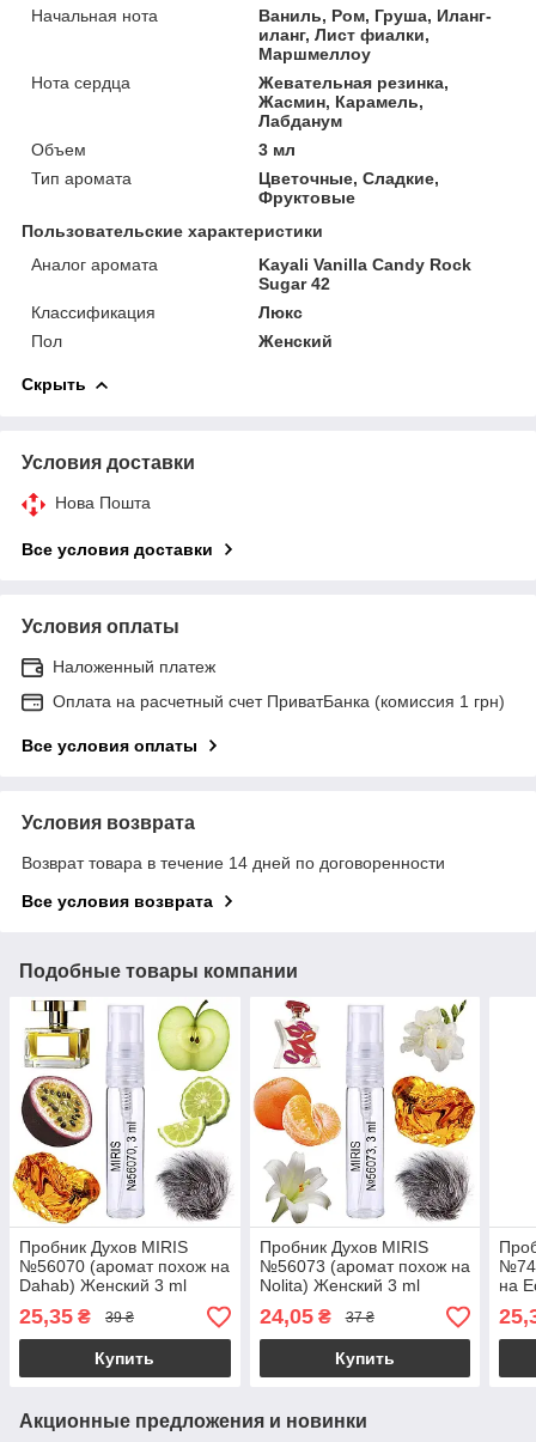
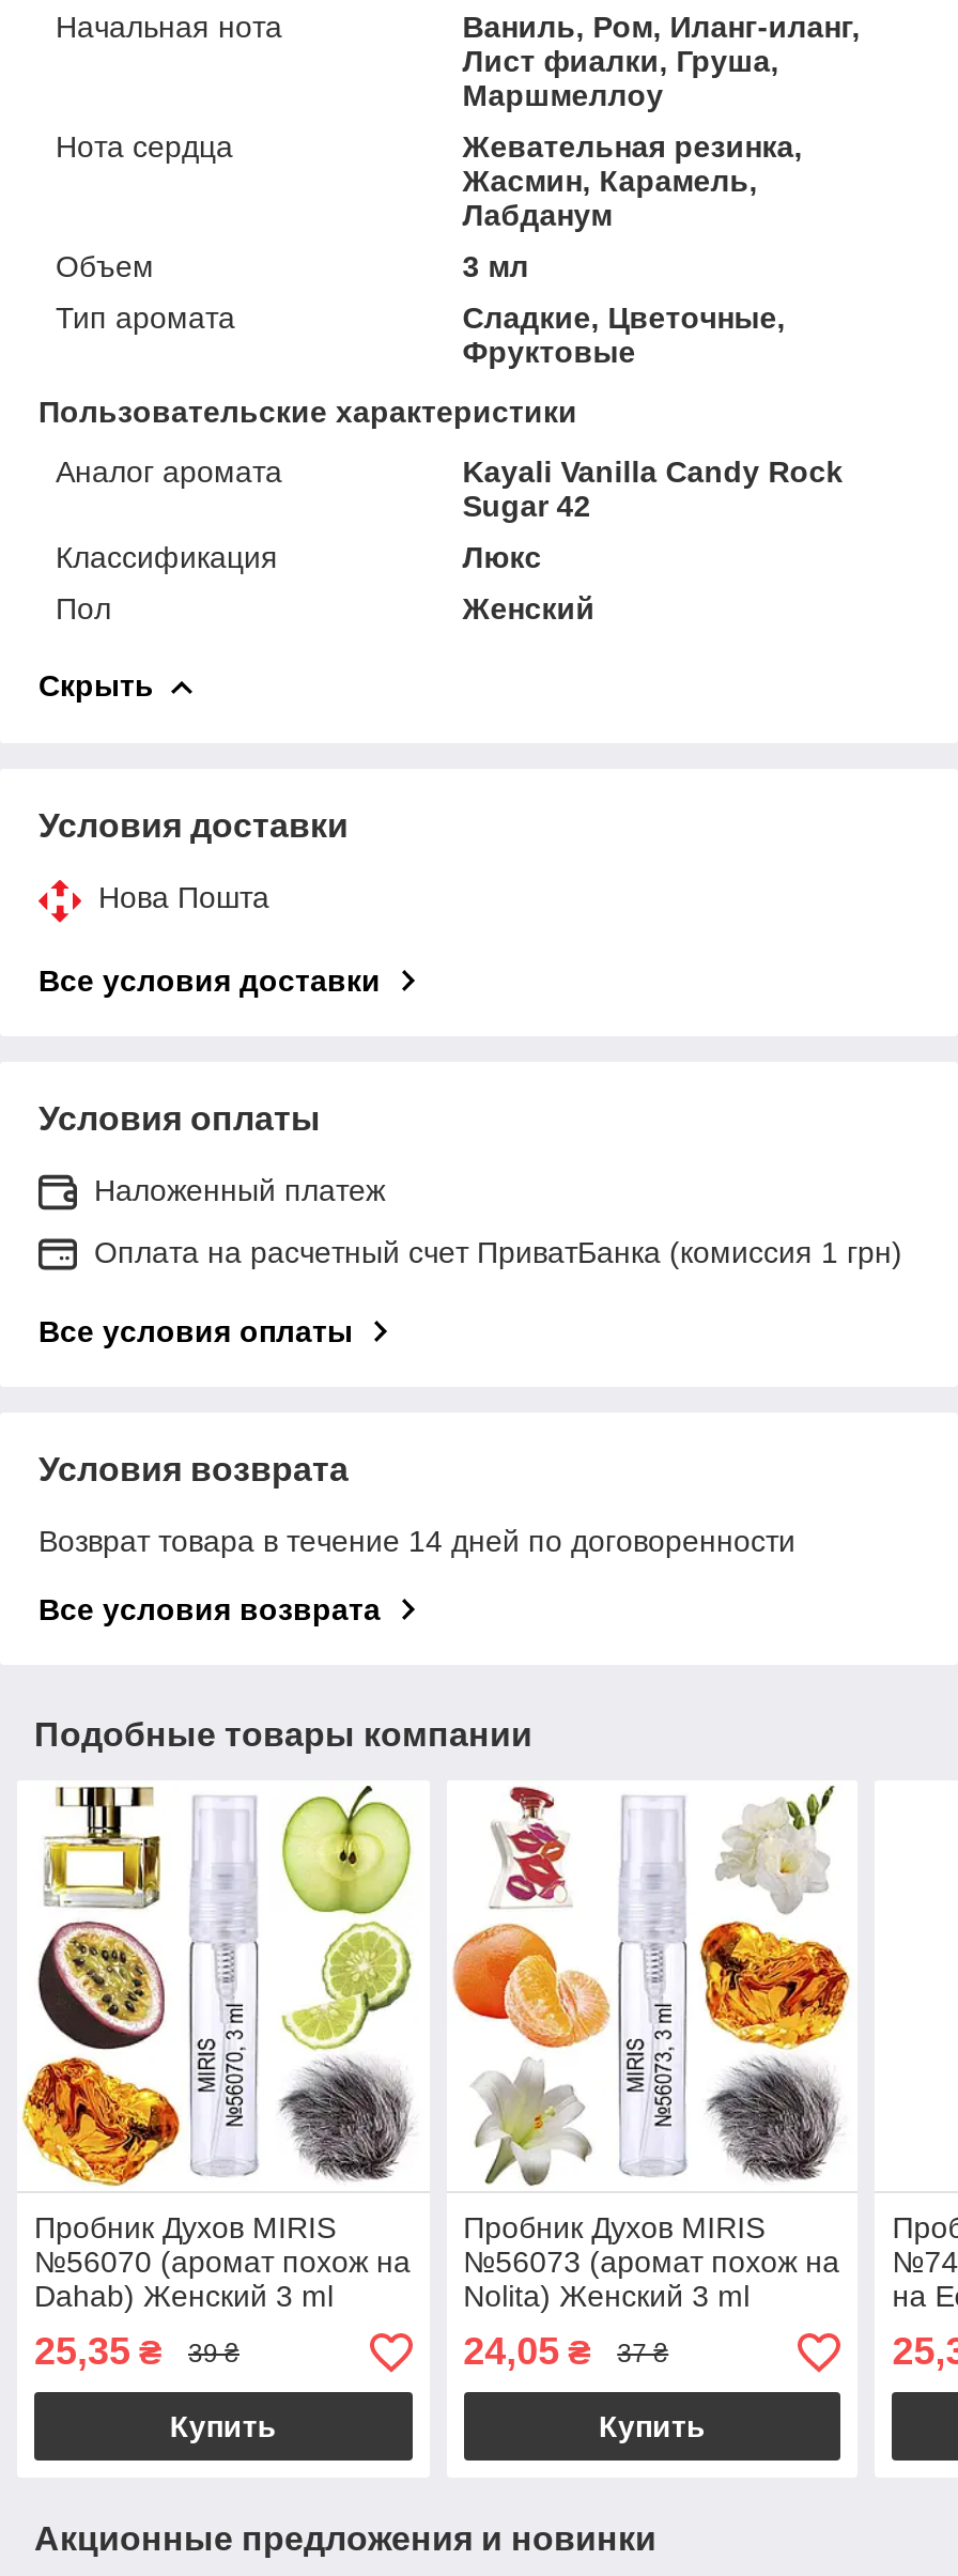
- Ваниль, Ром, Груша, Иланг-
- иланг, Лист фиалки,
+ Ваниль, Ром, Иланг-иланг,
+ Лист фиалки, Груша,

- Цветочные, Сладкие,
+ Сладкие, Цветочные,
